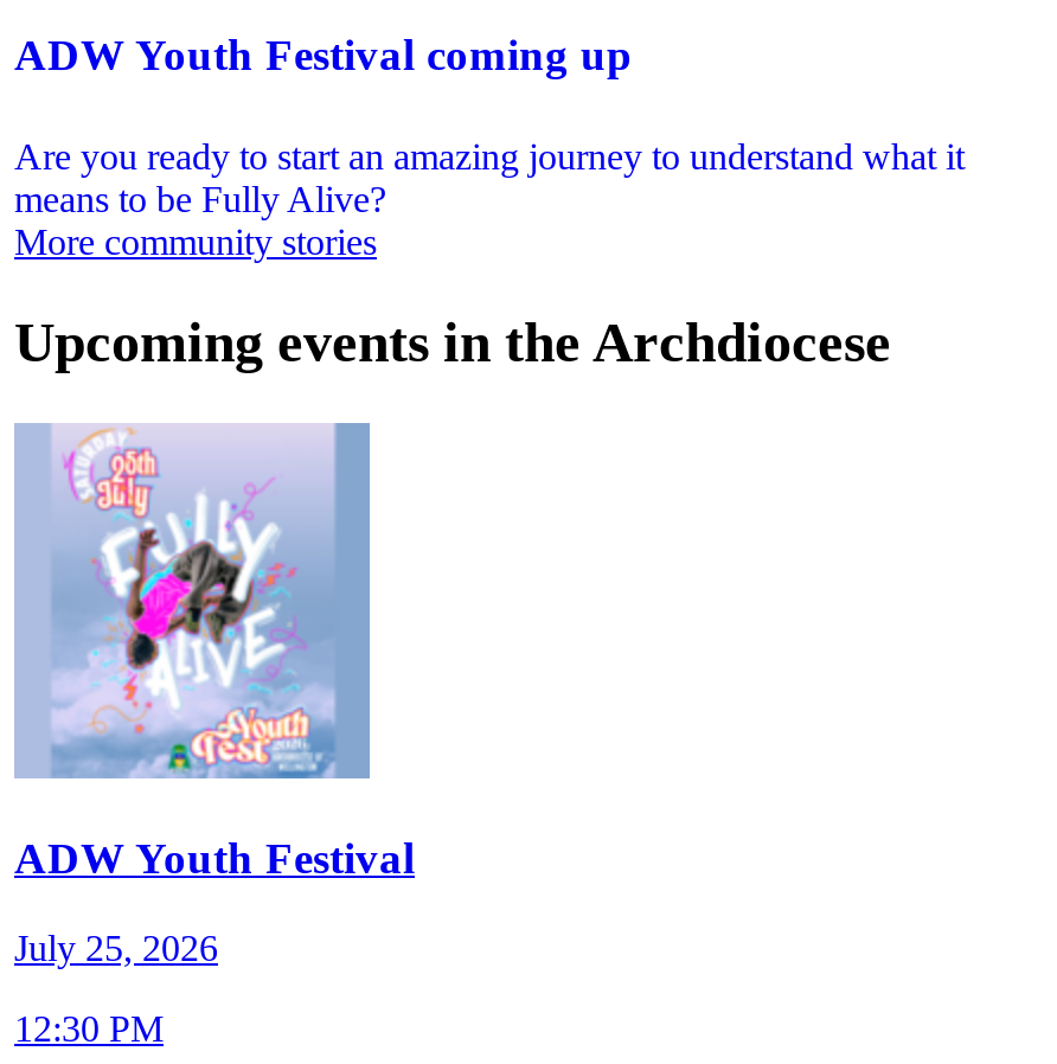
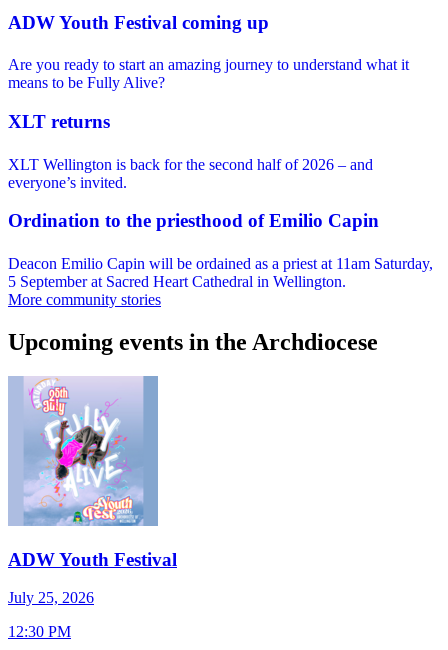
+ XLT returns
+ XLT Wellington is back for the second half of 2026 – and
+ everyone’s invited.
+ Ordination to the priesthood of Emilio Capin
+ Deacon Emilio Capin will be ordained as a priest at 11am Saturday,
+ 5 September at Sacred Heart Cathedral in Wellington.
